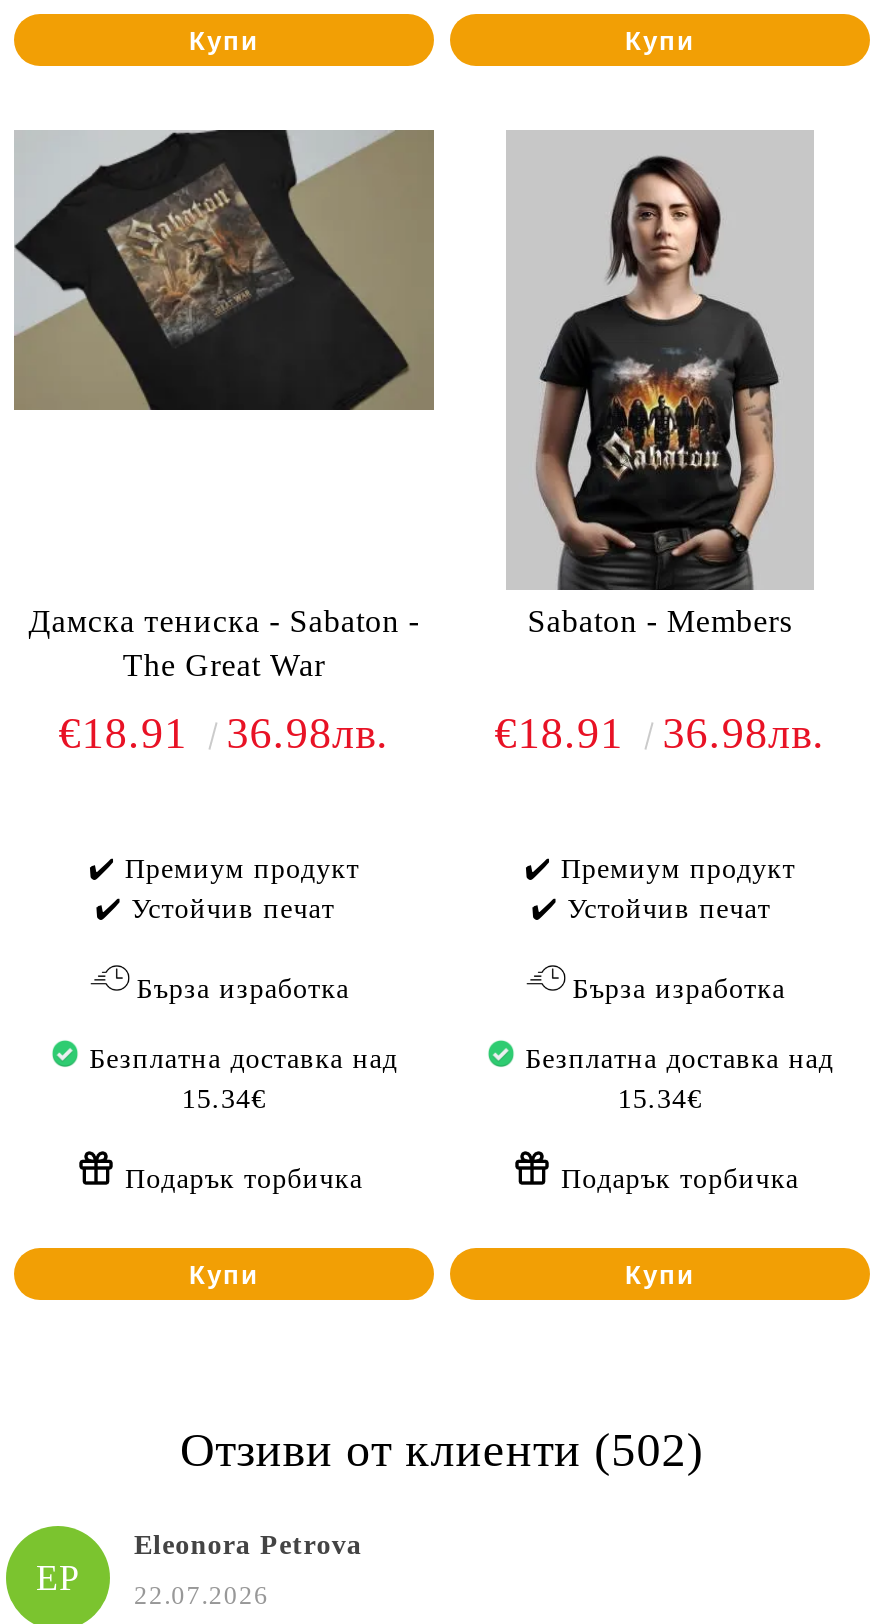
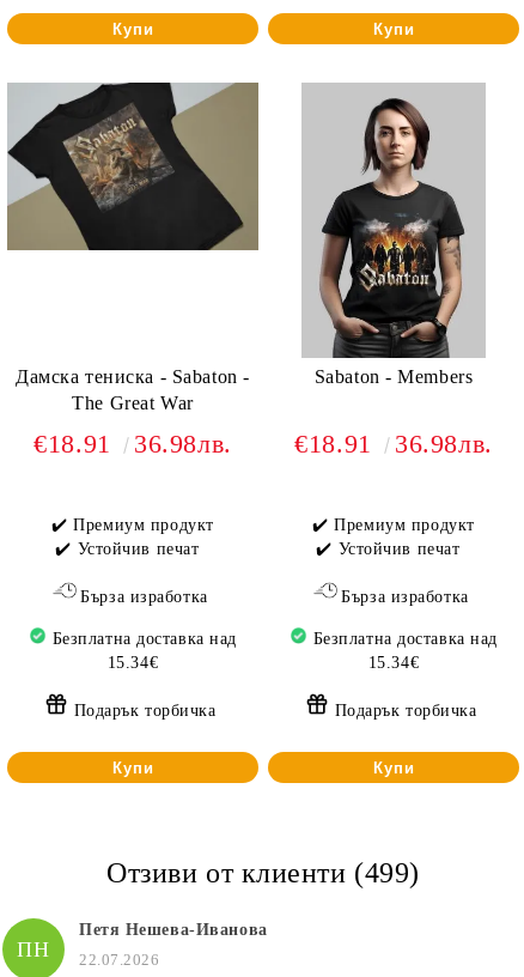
- Отзиви от клиенти (502)
+ Отзиви от клиенти (499)

- Eleonora Petrova
+ Петя Нешева-Иванова

- EP
+ ПН
